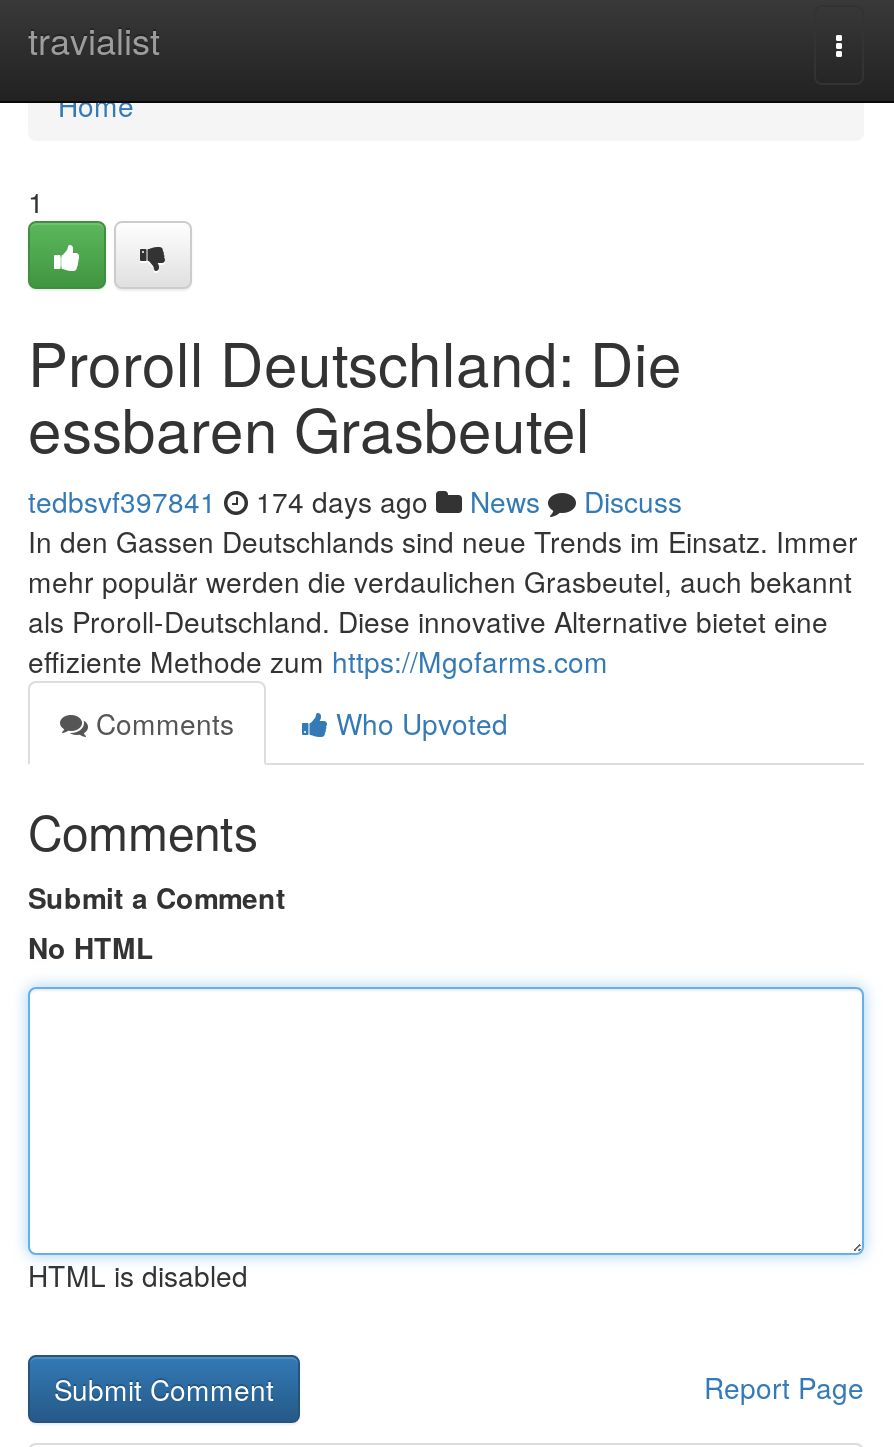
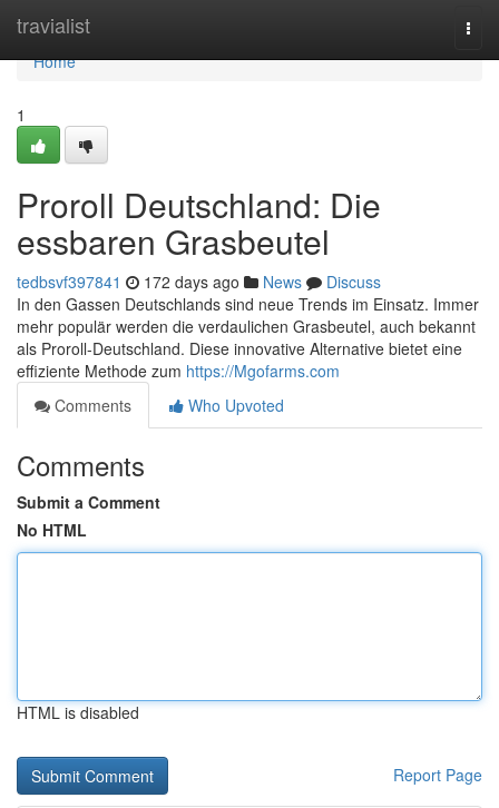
- tedbsvf397841 174 days ago News Discuss
+ tedbsvf397841 172 days ago News Discuss
